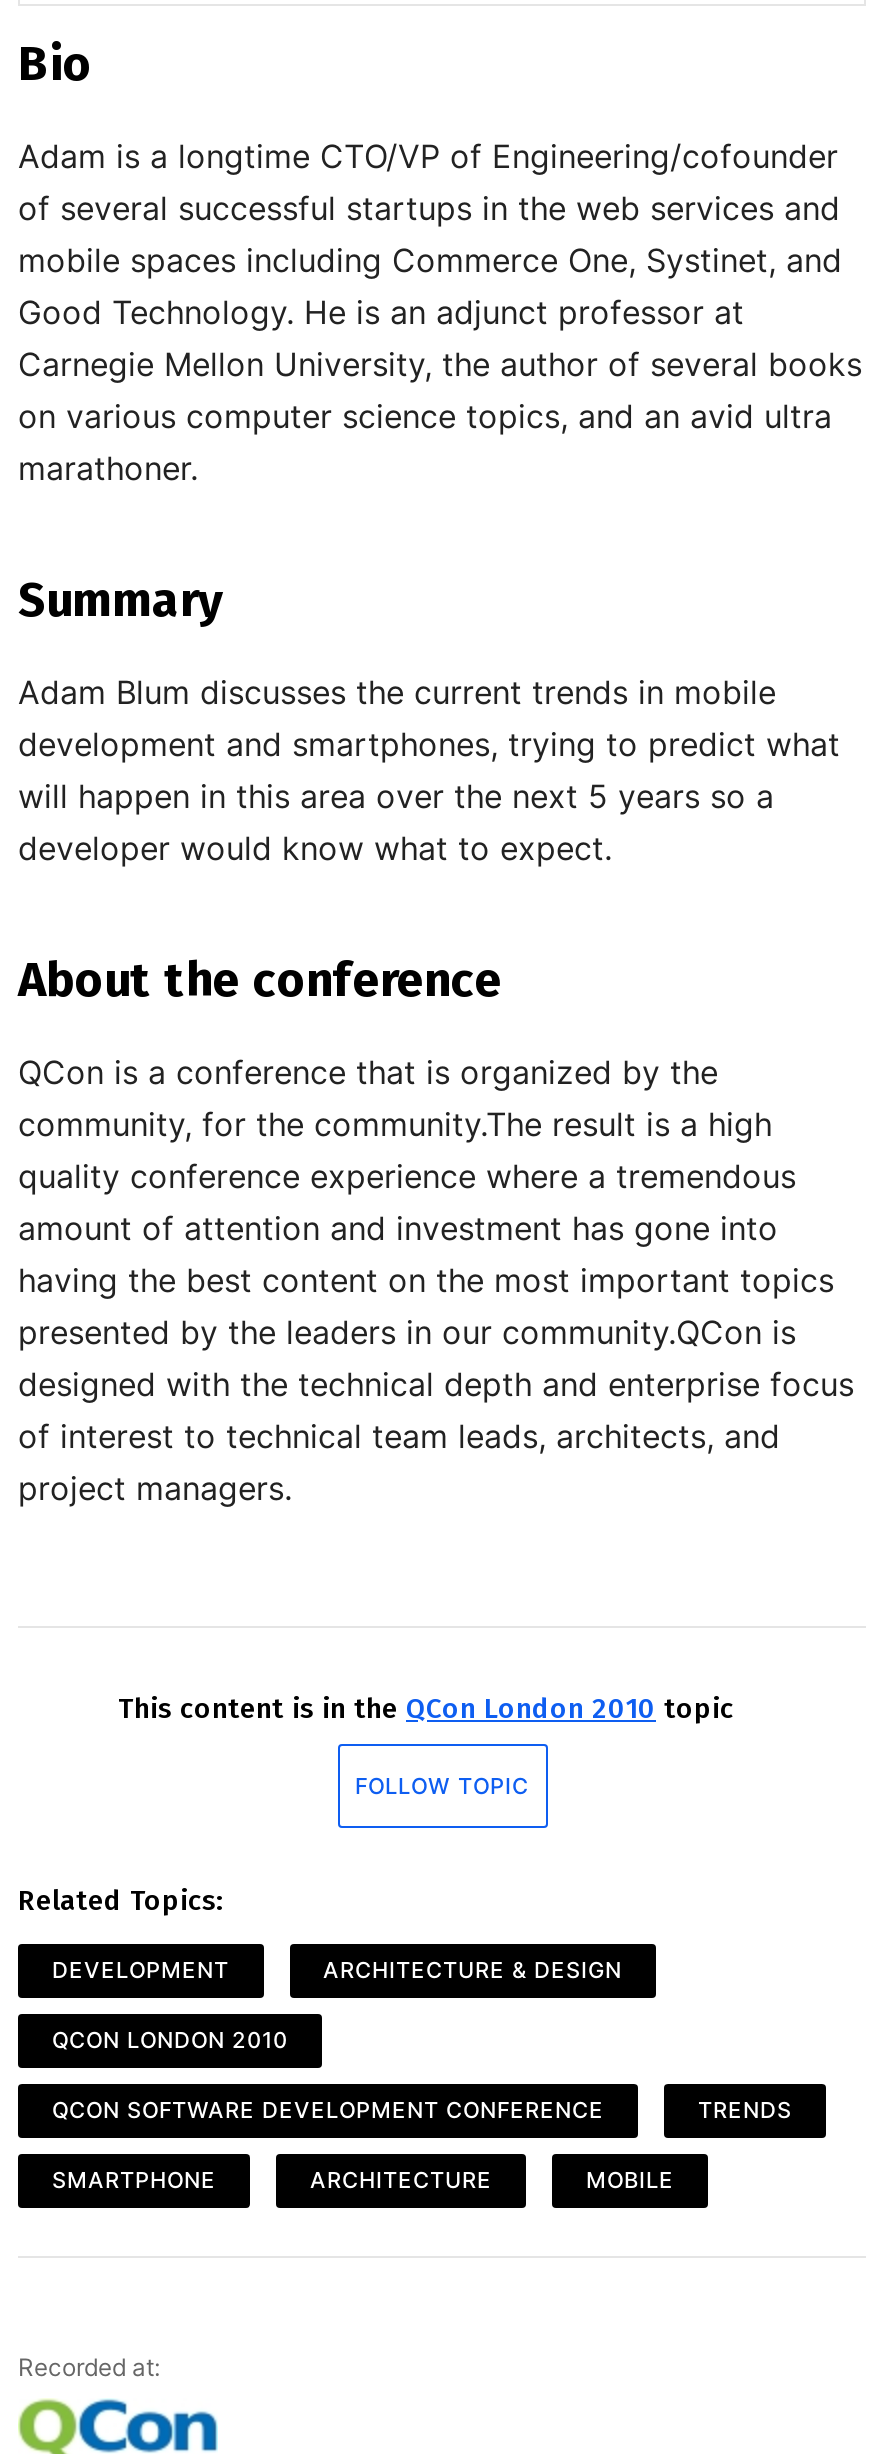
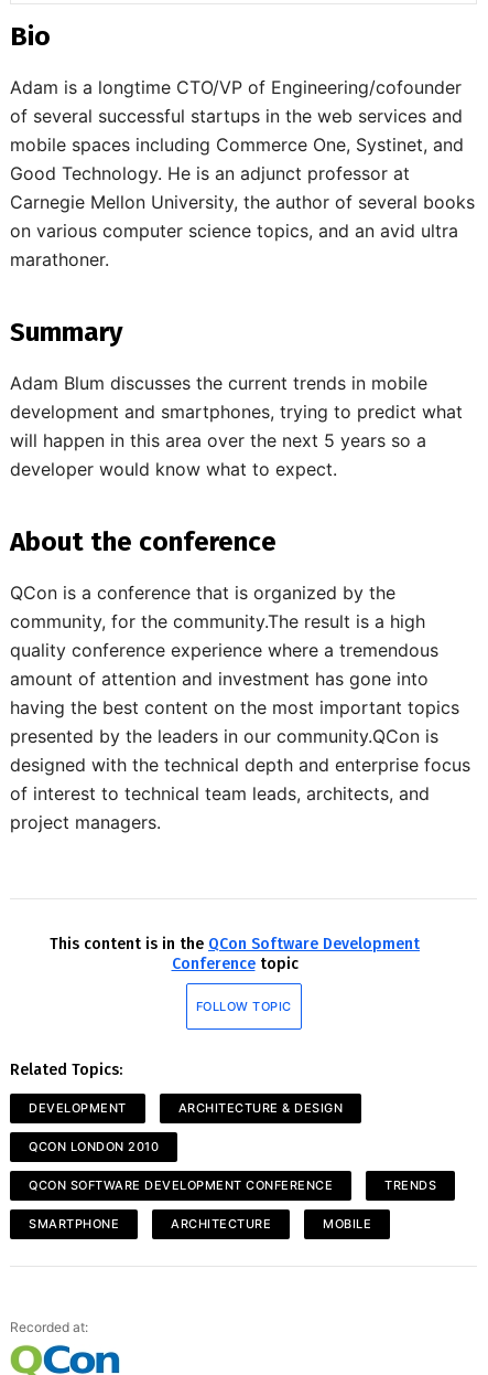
- This content is in the QCon London 2010 topic
+ This content is in the QCon Software Development
+ Conference topic
